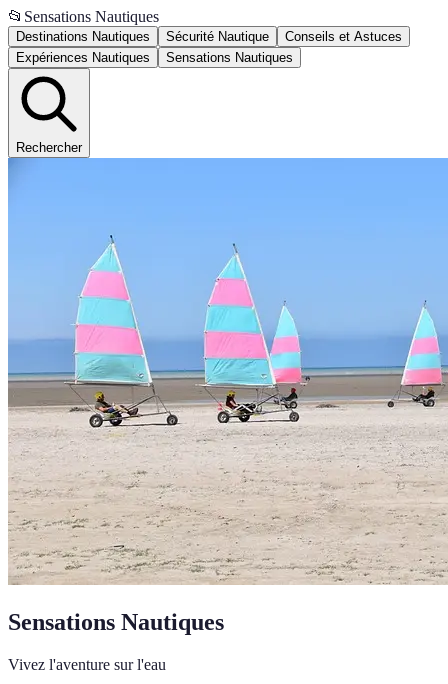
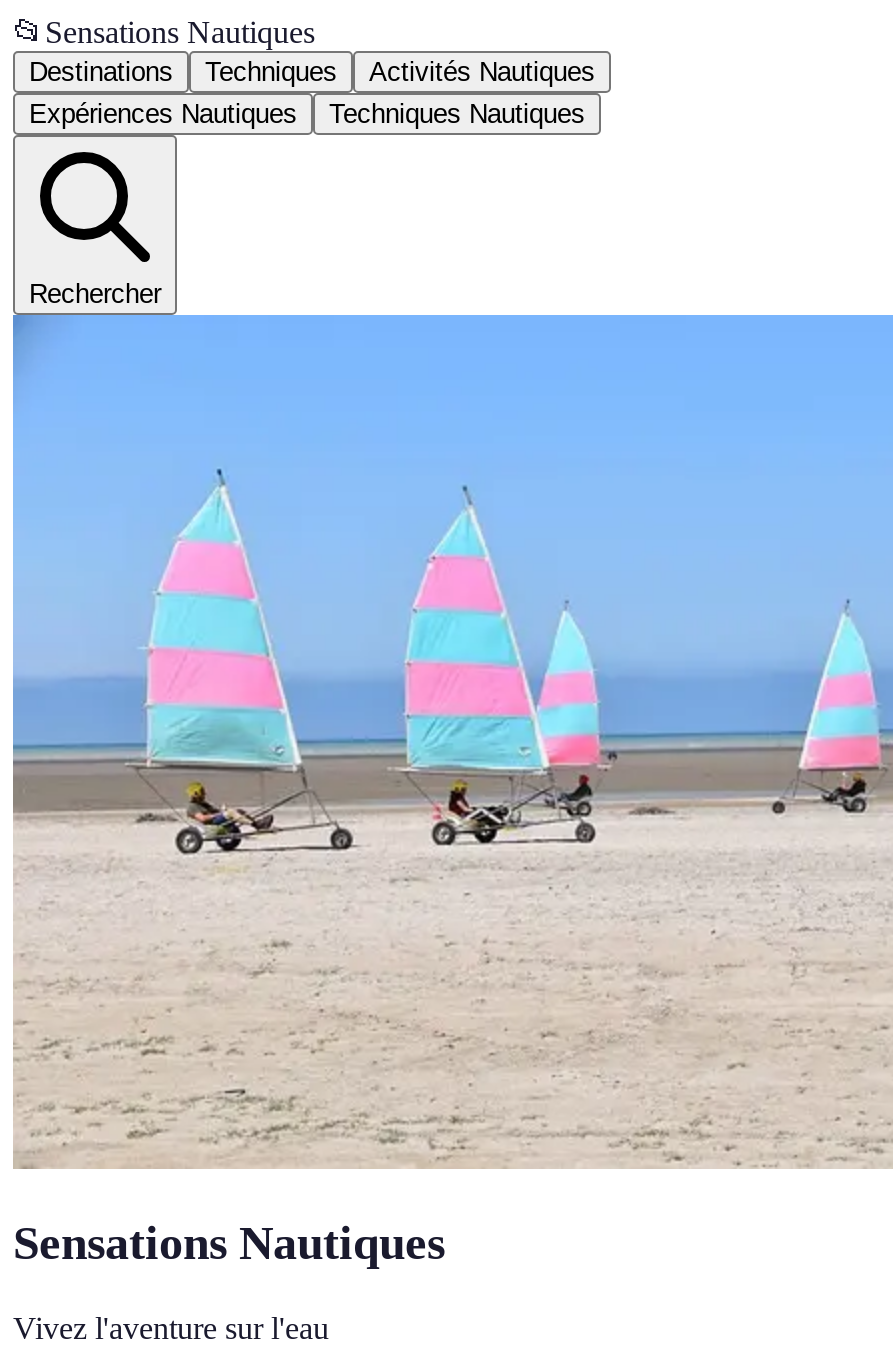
- Destinations Nautiques
- Sécurité Nautique
- Conseils et Astuces
+ Destinations
+ Techniques
+ Activités Nautiques

- Sensations Nautiques
+ Techniques Nautiques
